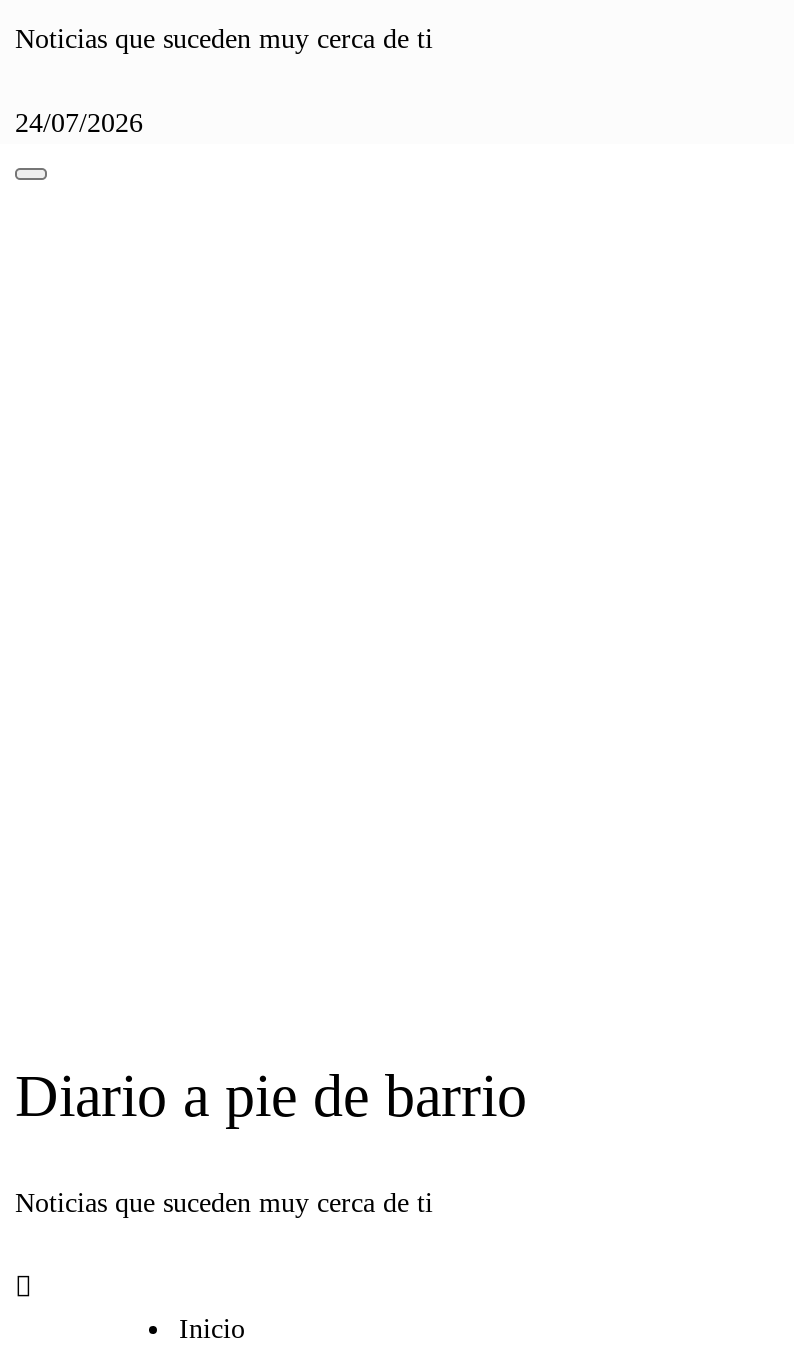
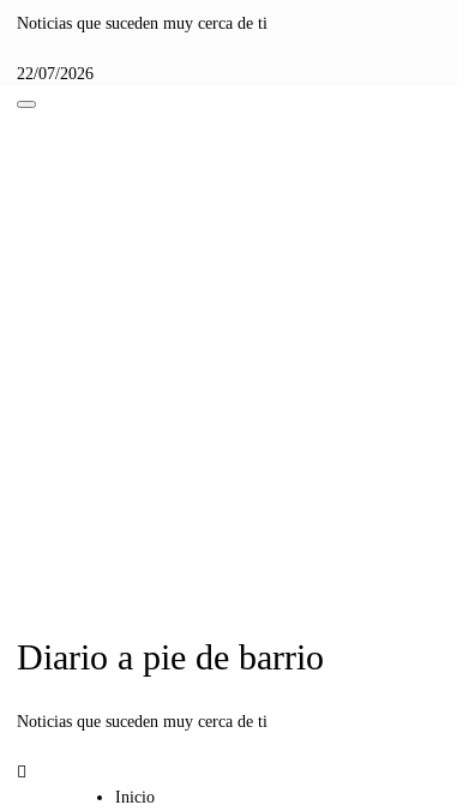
- 24/07/2026
+ 22/07/2026
